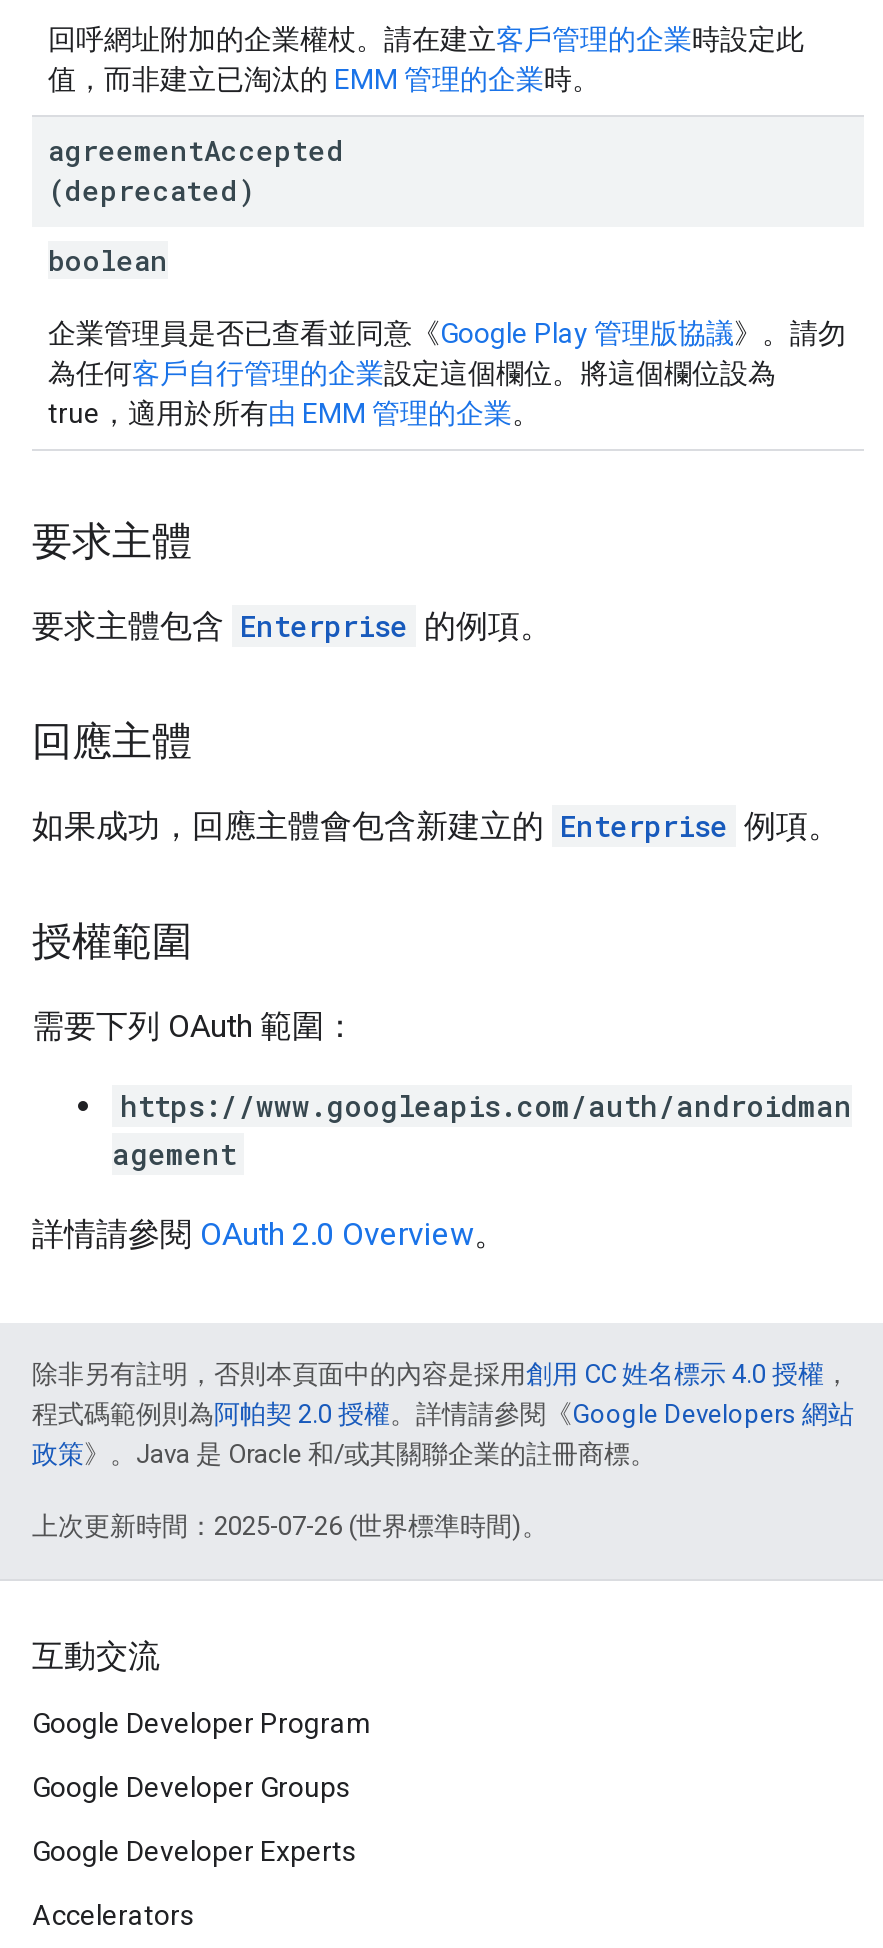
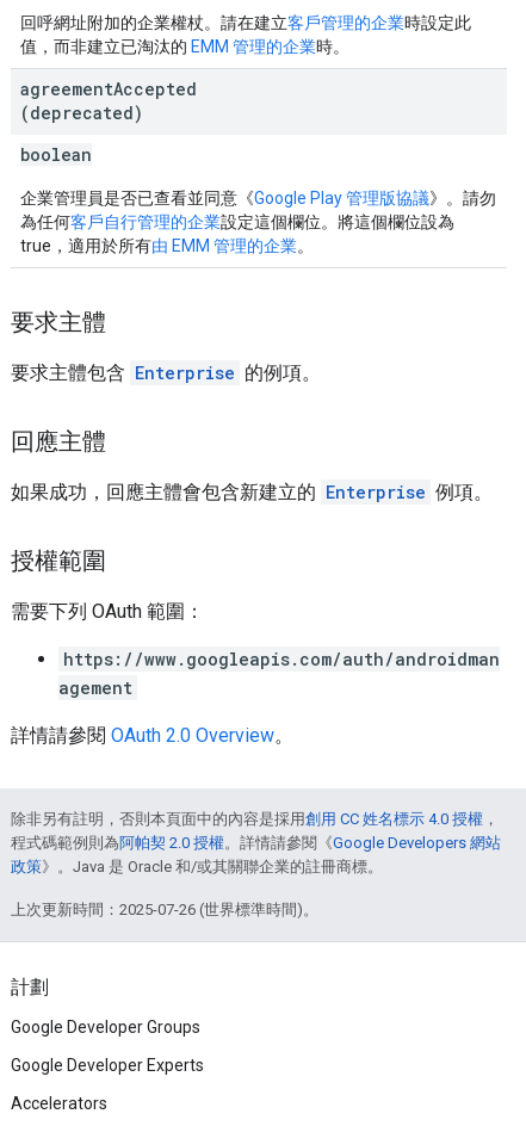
- 互動交流
- Google Developer Program
+ 計劃
